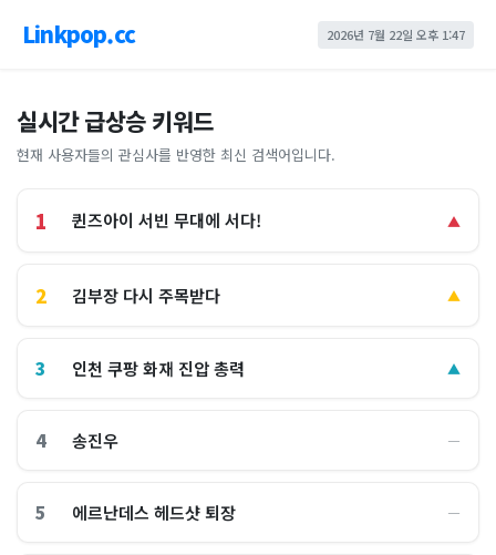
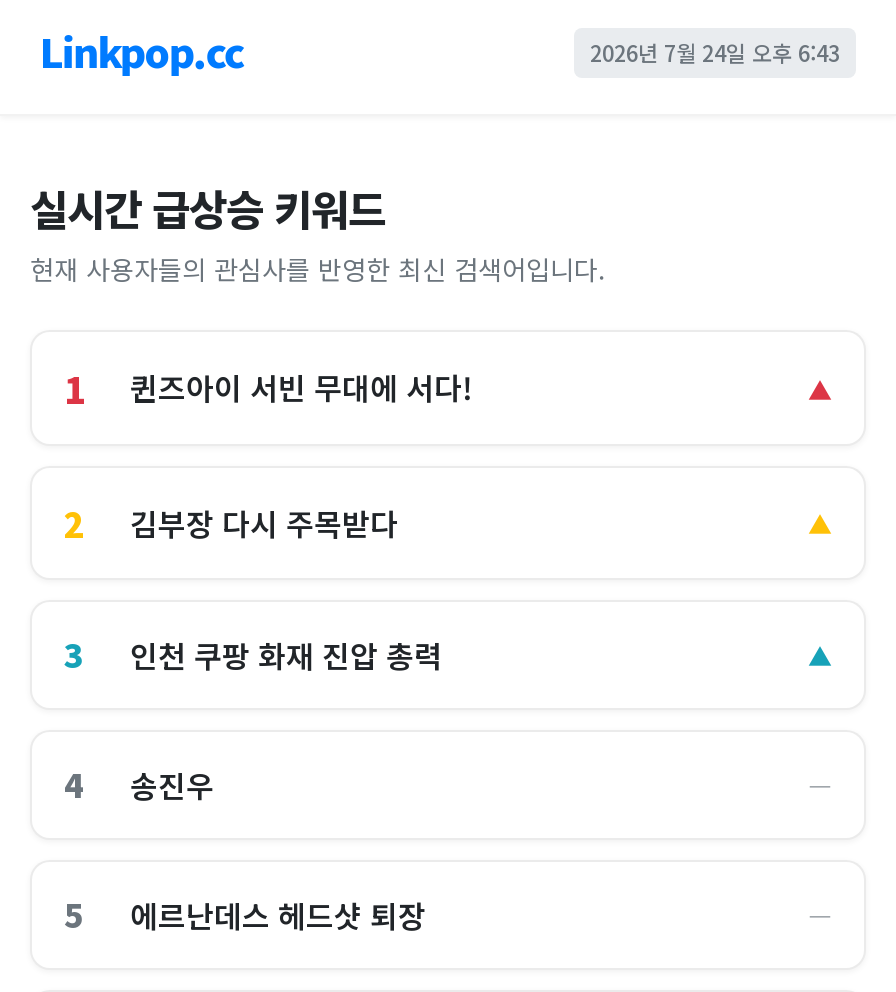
- 2026년 7월 22일 오후 1:47
+ 2026년 7월 24일 오후 6:43
